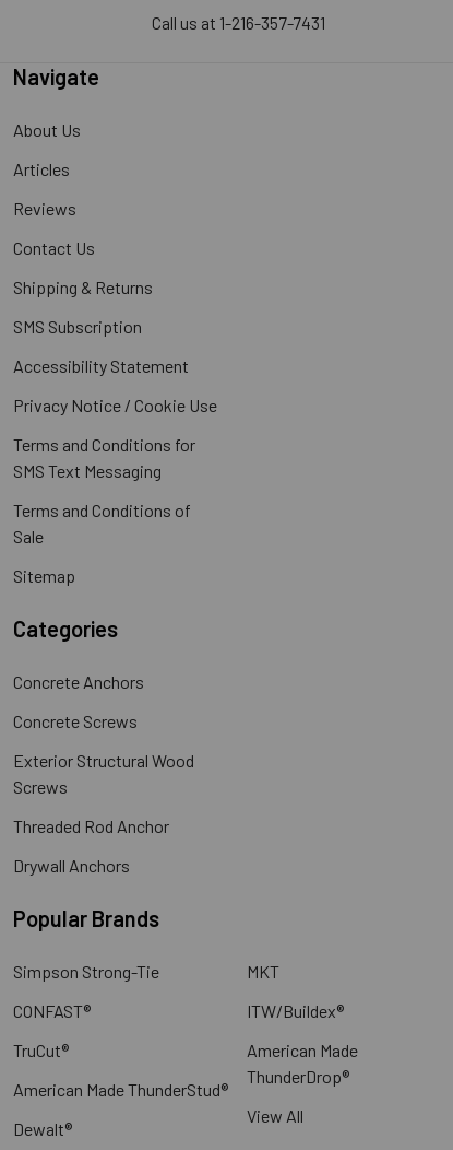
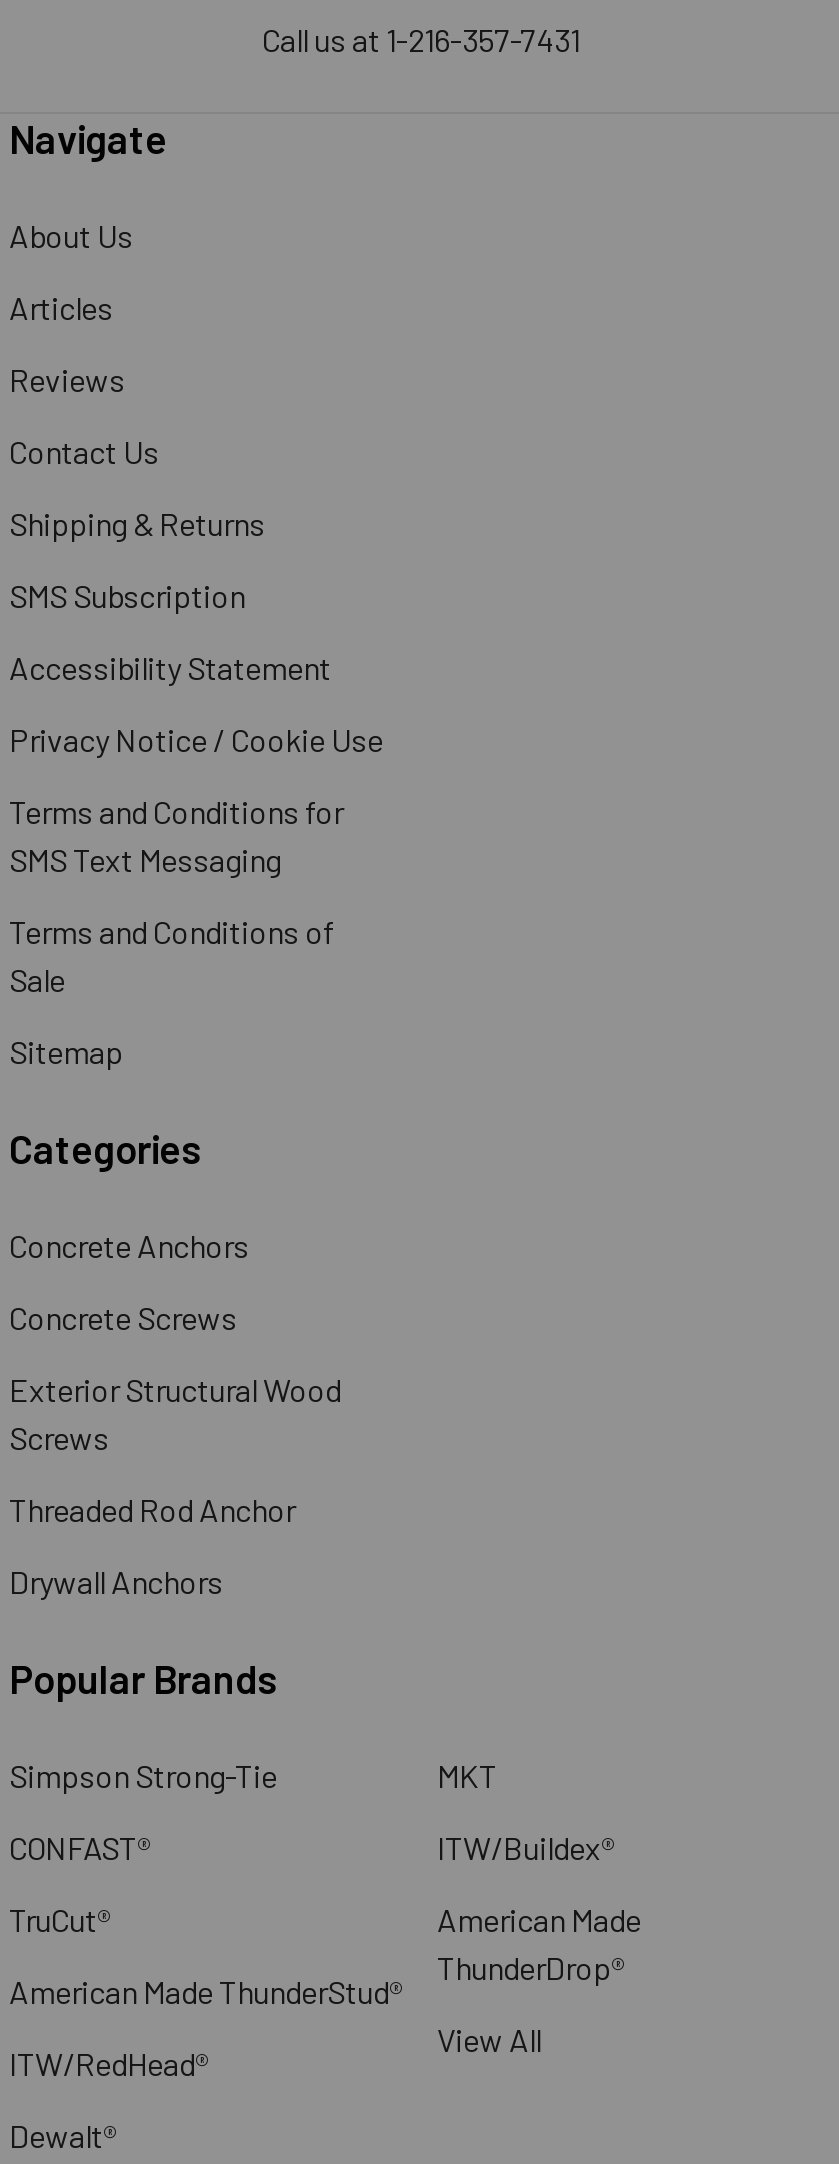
+ ITW/RedHead®
